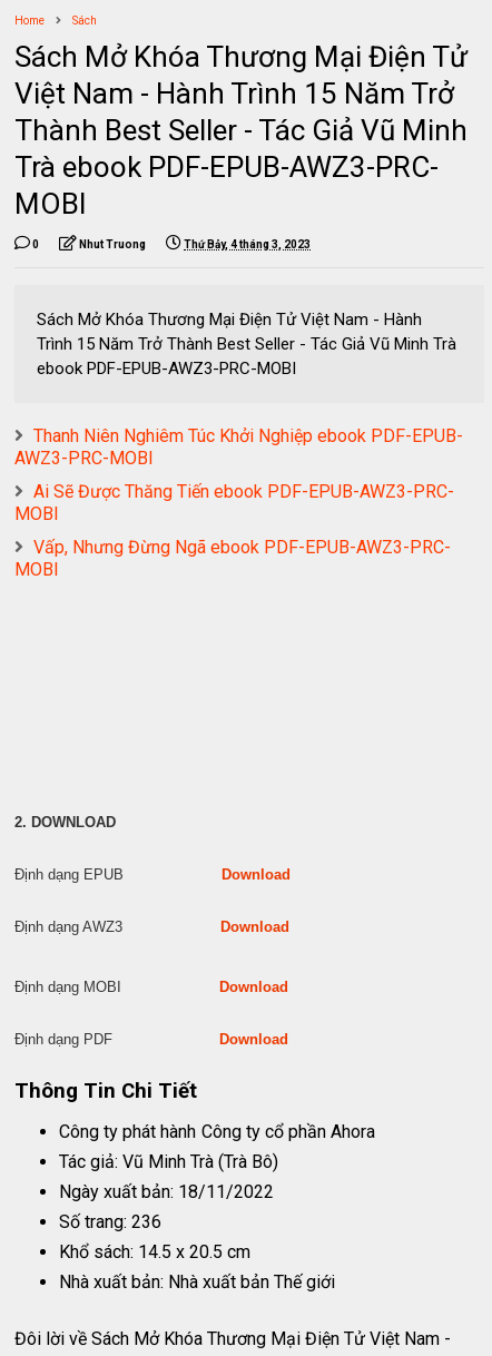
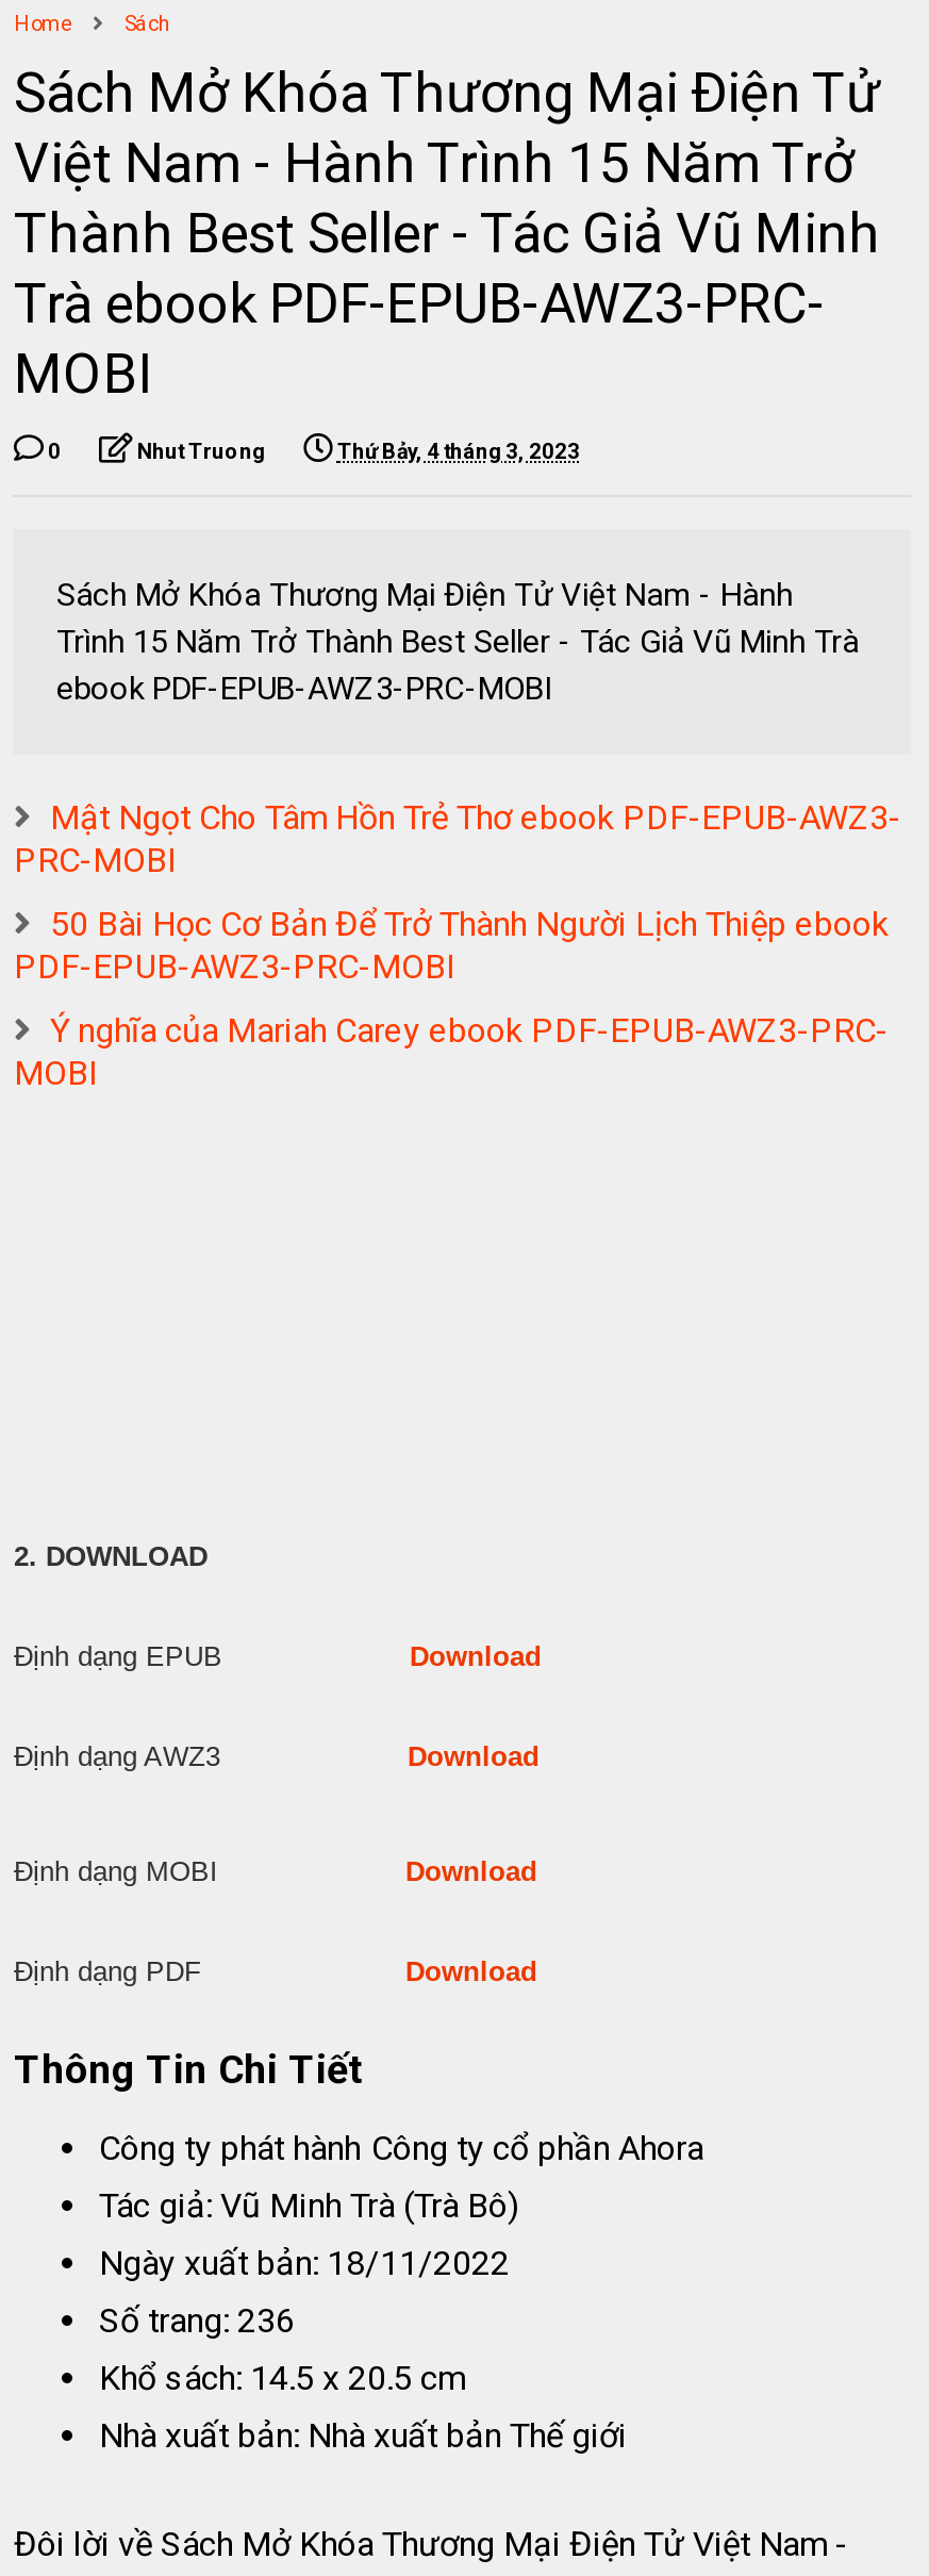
- Thanh Niên Nghiêm Túc Khởi Nghiệp ebook PDF-EPUB-
- AWZ3-PRC-MOBI
+ Mật Ngọt Cho Tâm Hồn Trẻ Thơ ebook PDF-EPUB-AWZ3-
+ PRC-MOBI

- Ai Sẽ Được Thăng Tiến ebook PDF-EPUB-AWZ3-PRC-
- MOBI
+ 50 Bài Học Cơ Bản Để Trở Thành Người Lịch Thiệp ebook
+ PDF-EPUB-AWZ3-PRC-MOBI

- Vấp, Nhưng Đừng Ngã ebook PDF-EPUB-AWZ3-PRC-
+ Ý nghĩa của Mariah Carey ebook PDF-EPUB-AWZ3-PRC-
